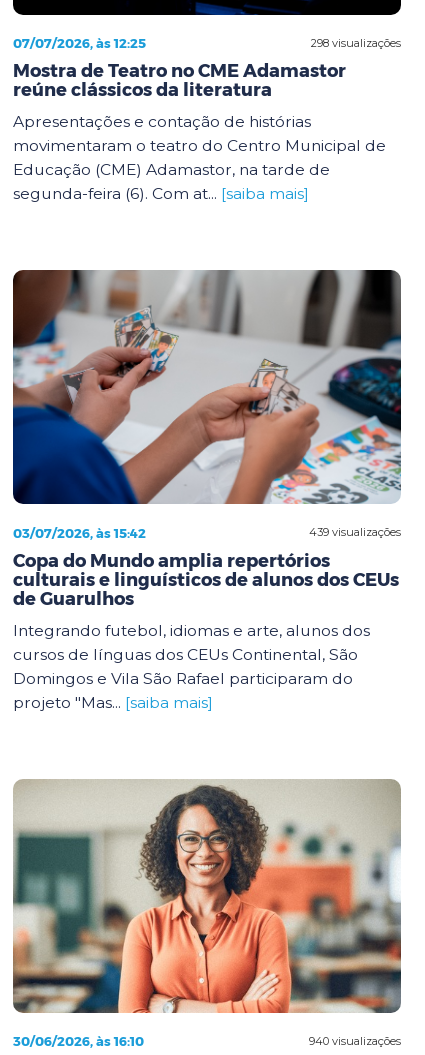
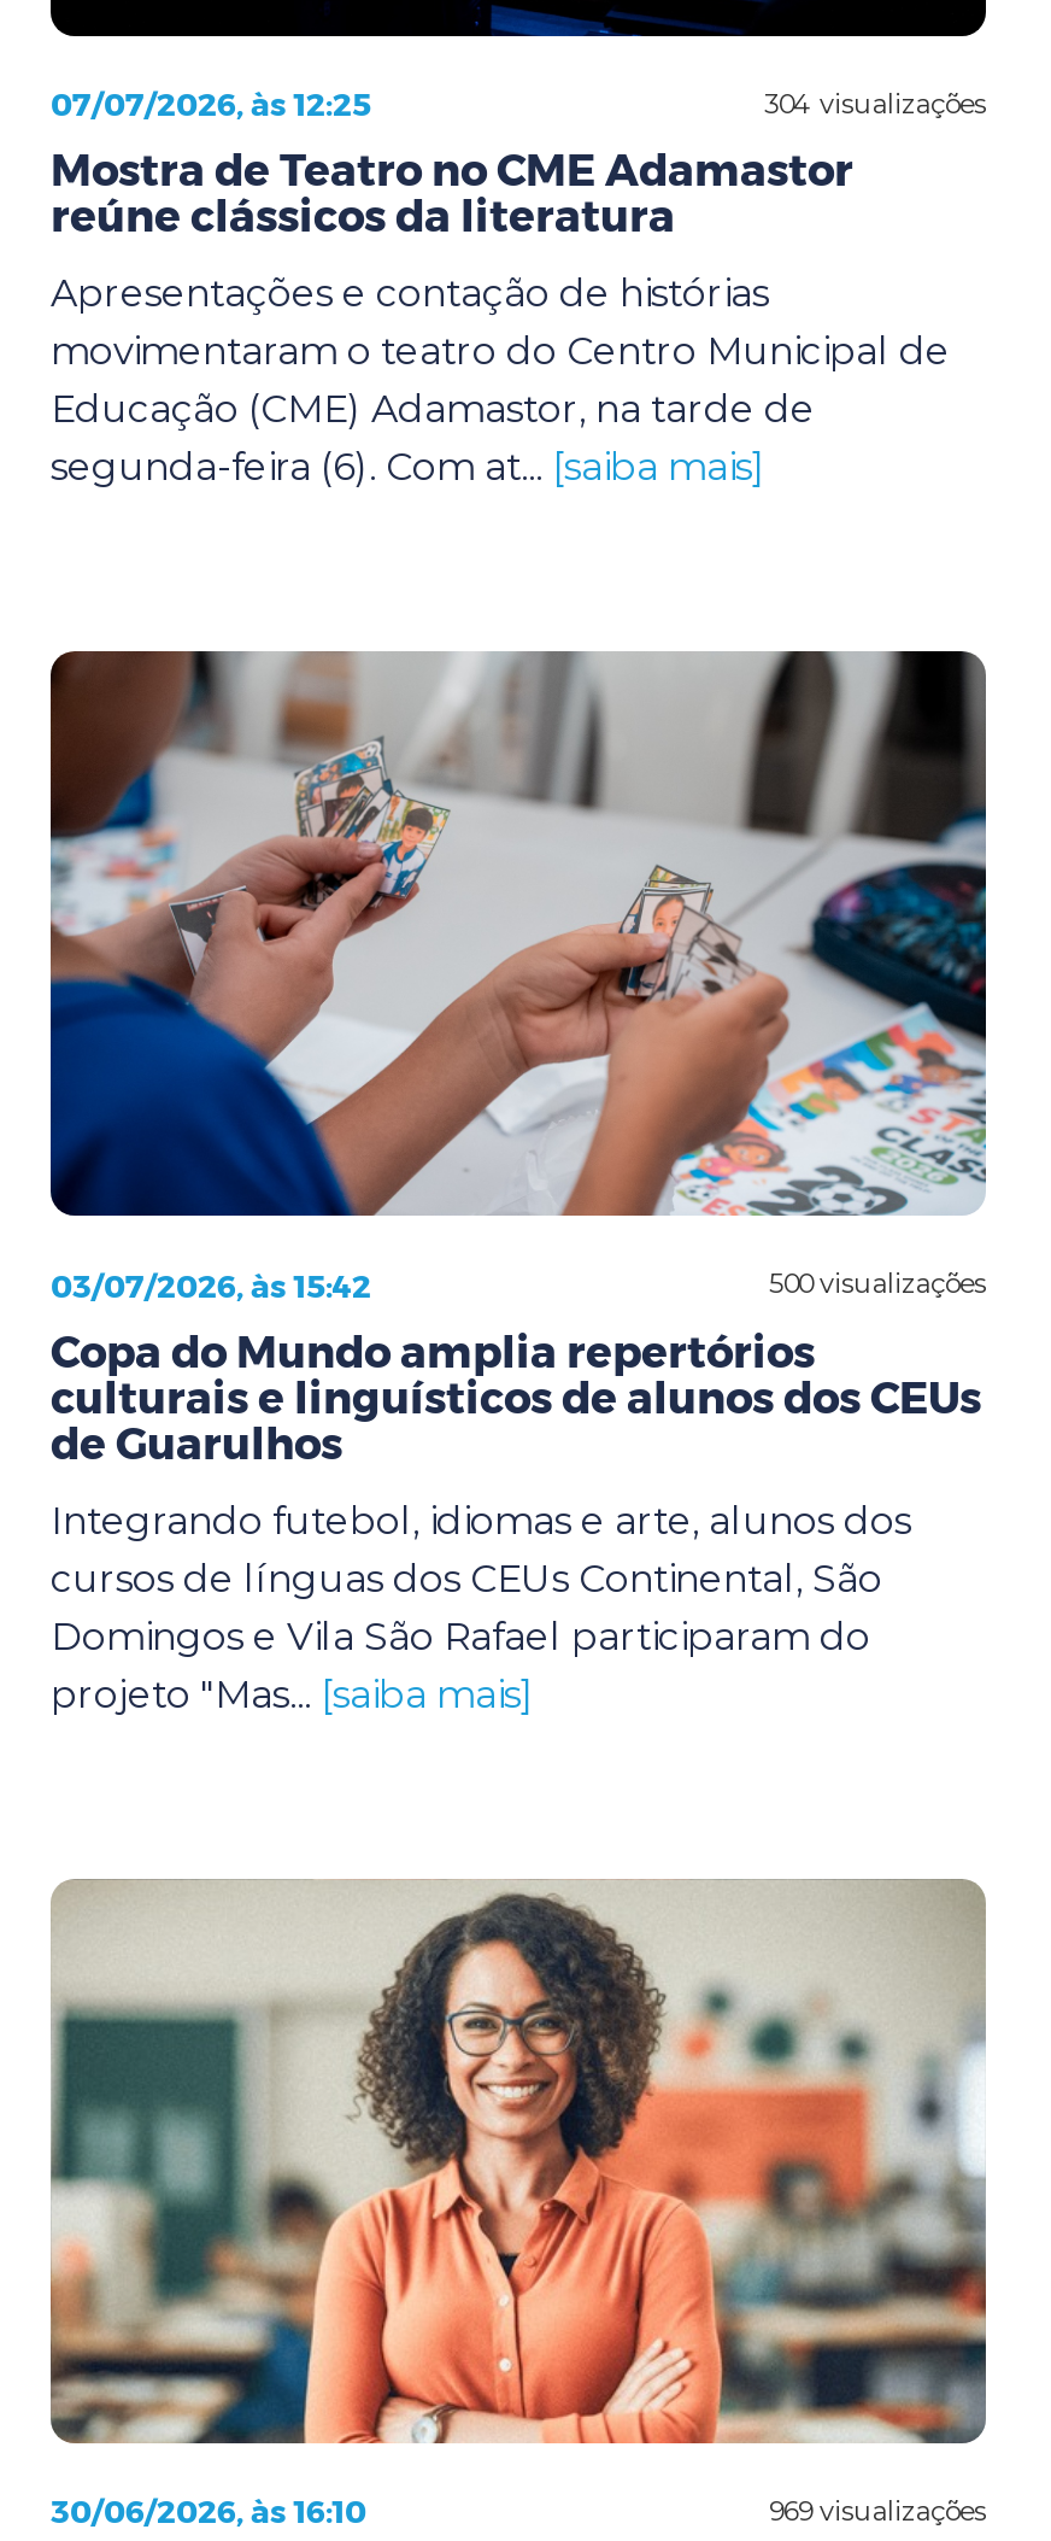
- 298 visualizações
+ 304 visualizações

- 439 visualizações
+ 500 visualizações

- 940 visualizações
+ 969 visualizações
